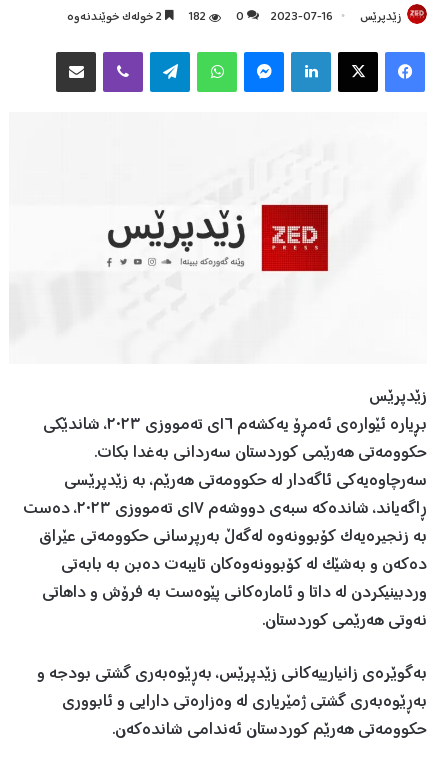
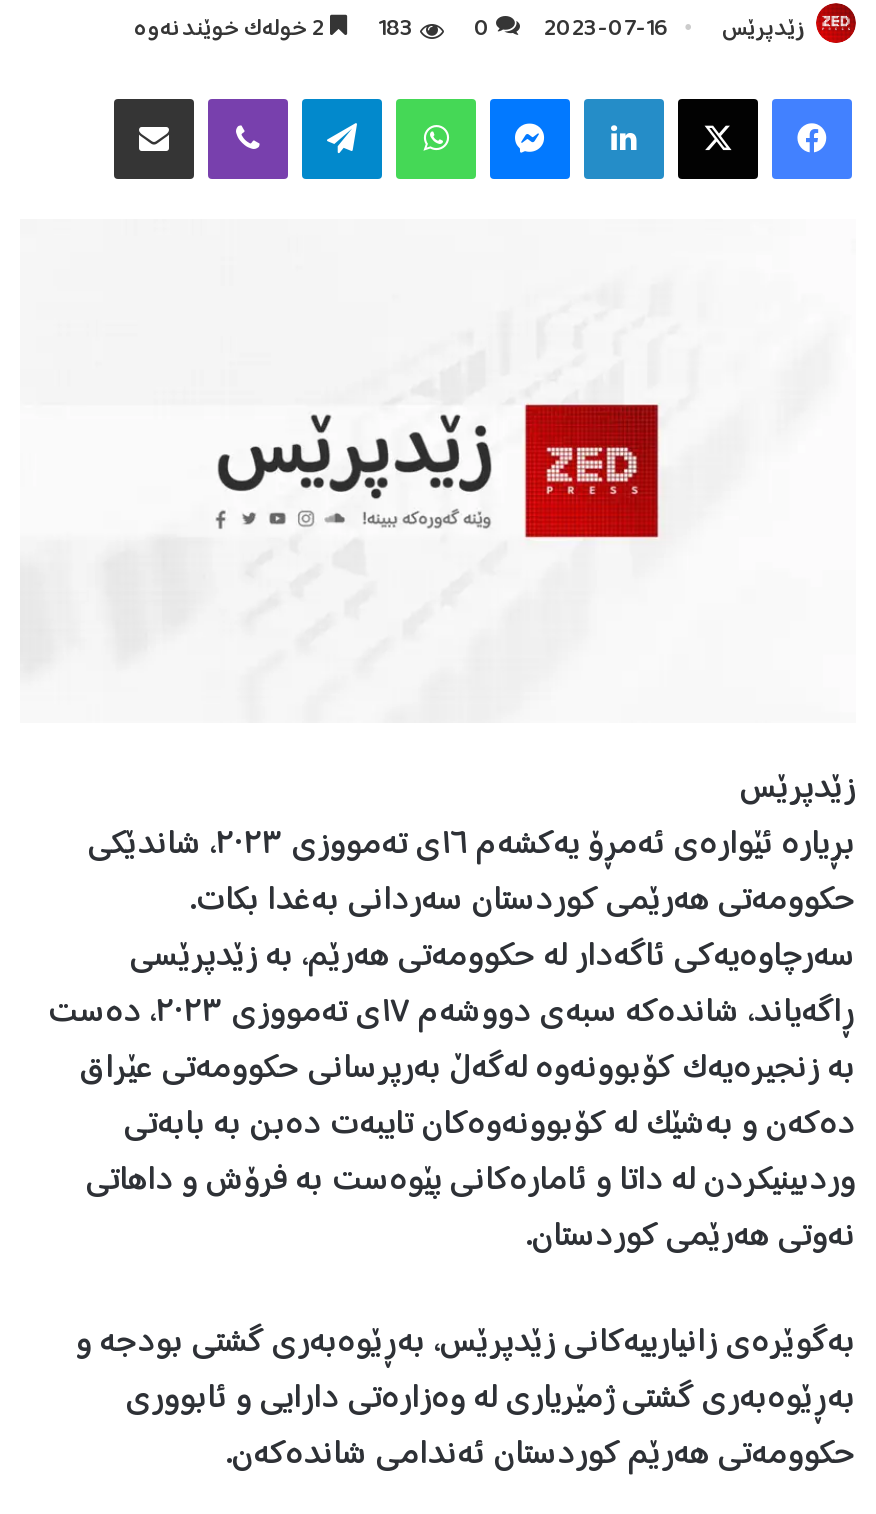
- 182
+ 183
